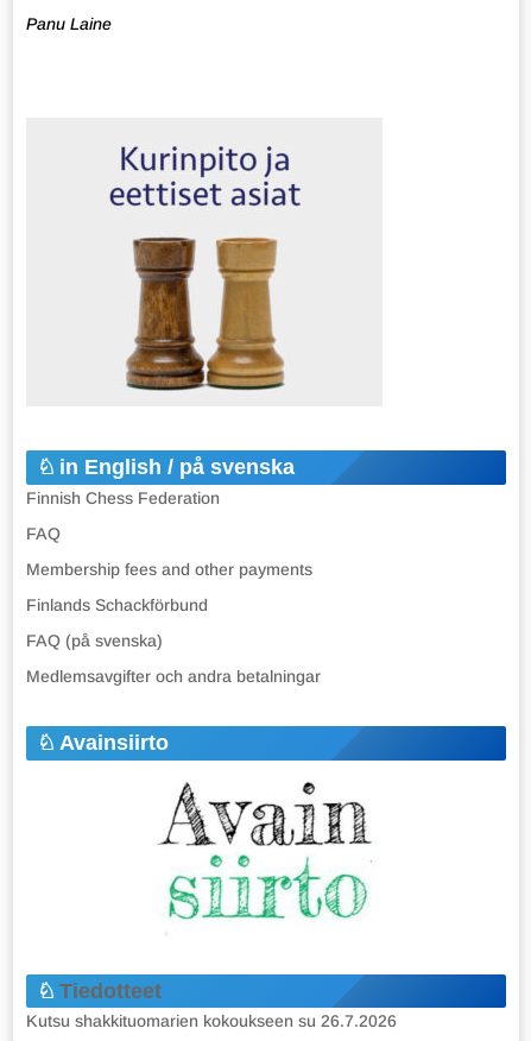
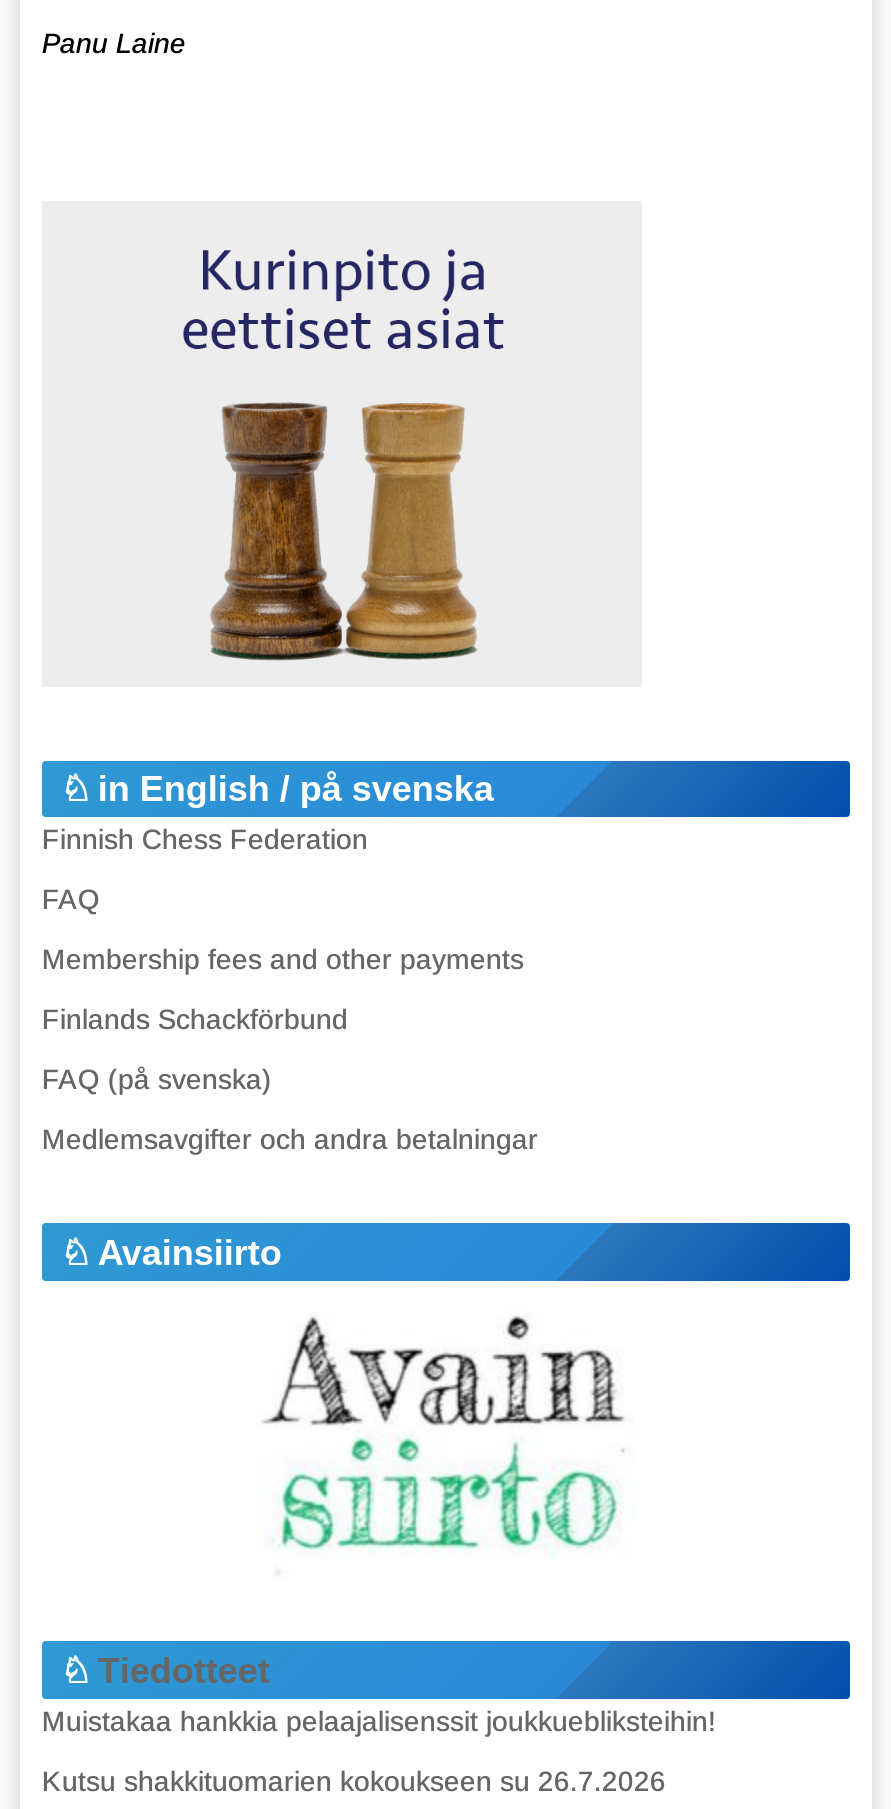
+ Muistakaa hankkia pelaajalisenssit joukkuebliksteihin!
